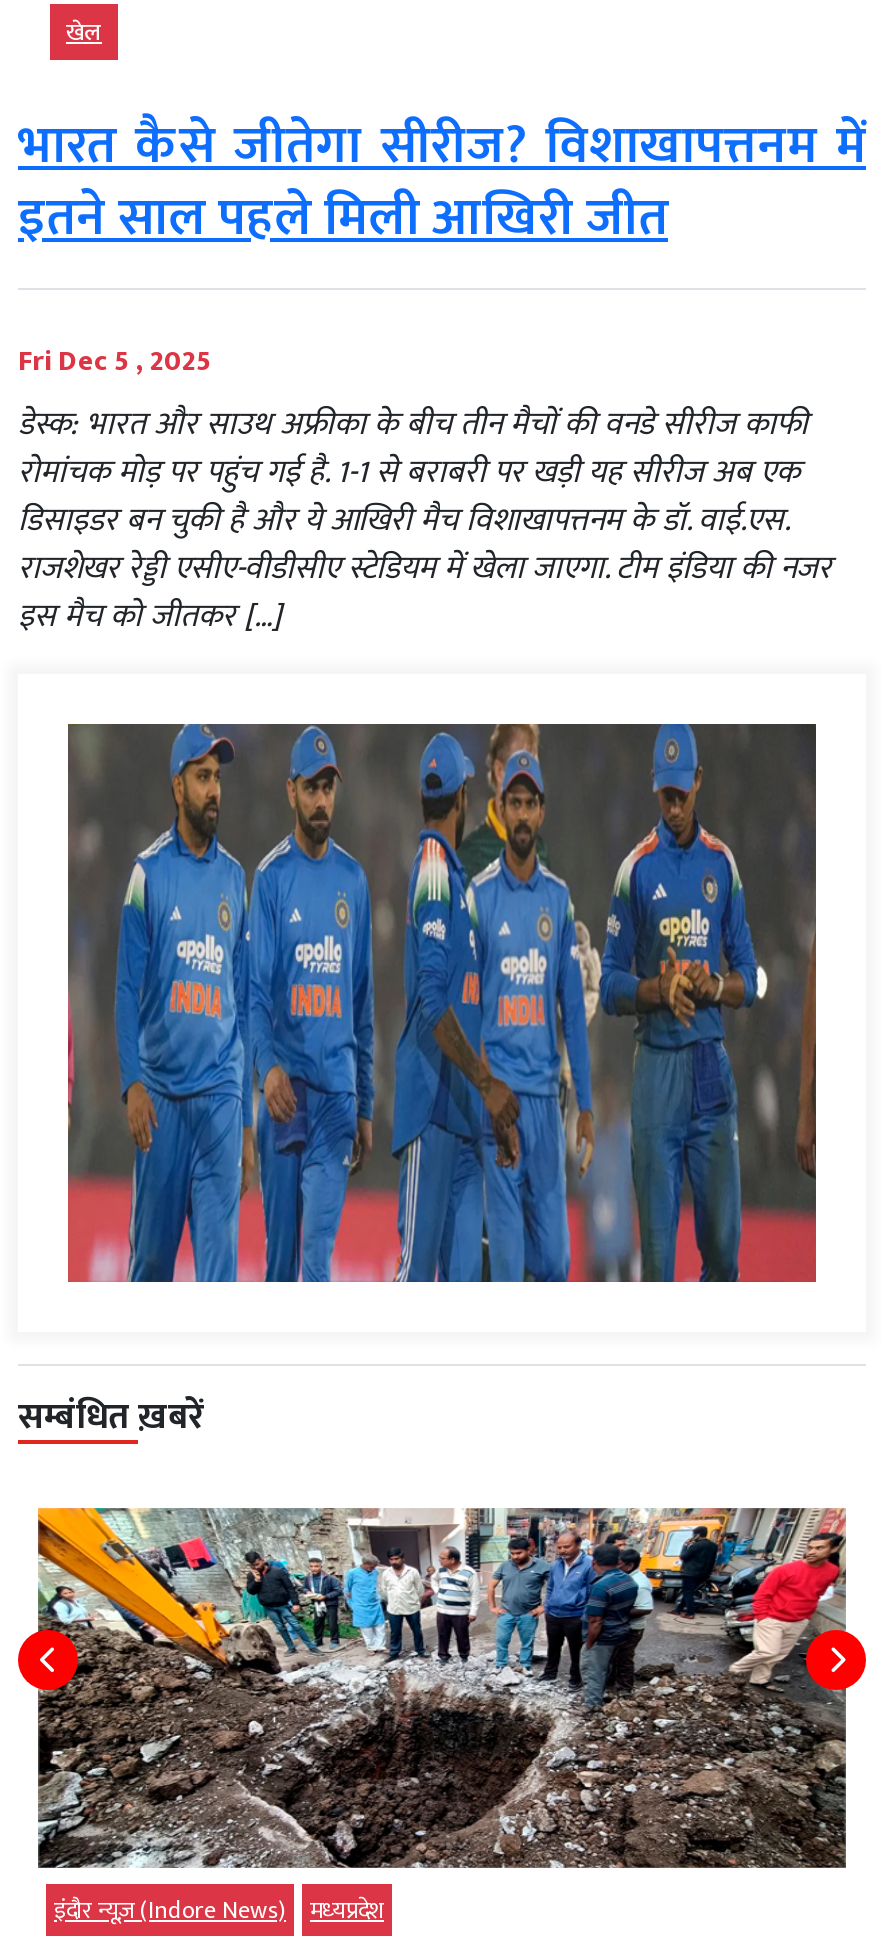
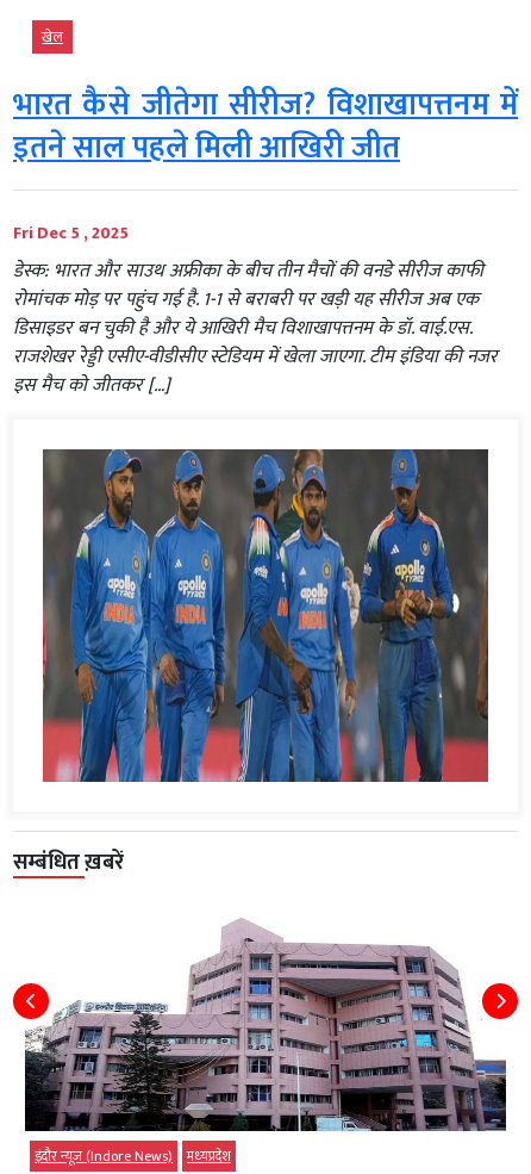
- [image]
+ [image]
